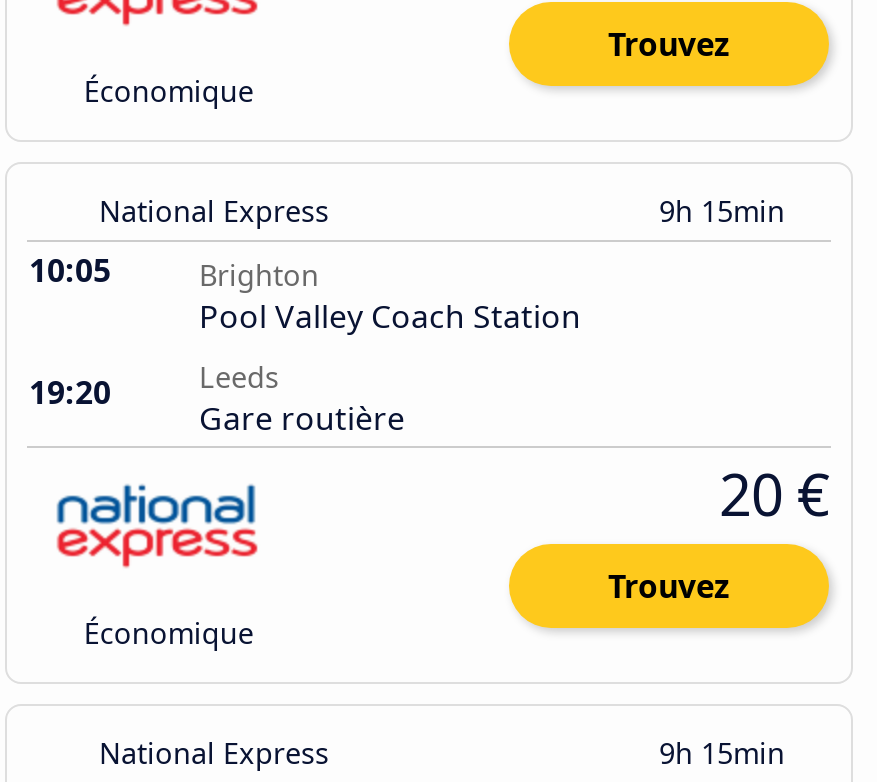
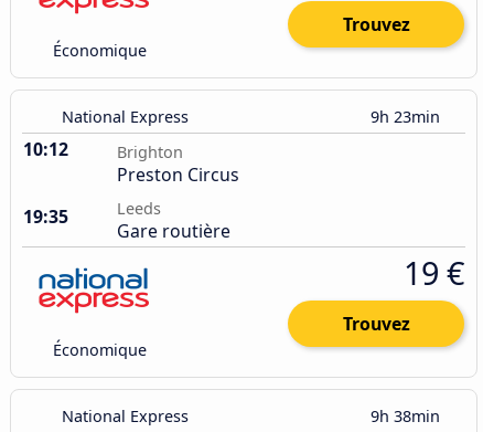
- 9h 15min
+ 9h 23min

- 10:05
+ 10:12

- Pool Valley Coach Station
+ Preston Circus

- 19:20
+ 19:35

- 20 €
+ 19 €

- 9h 15min
+ 9h 38min
